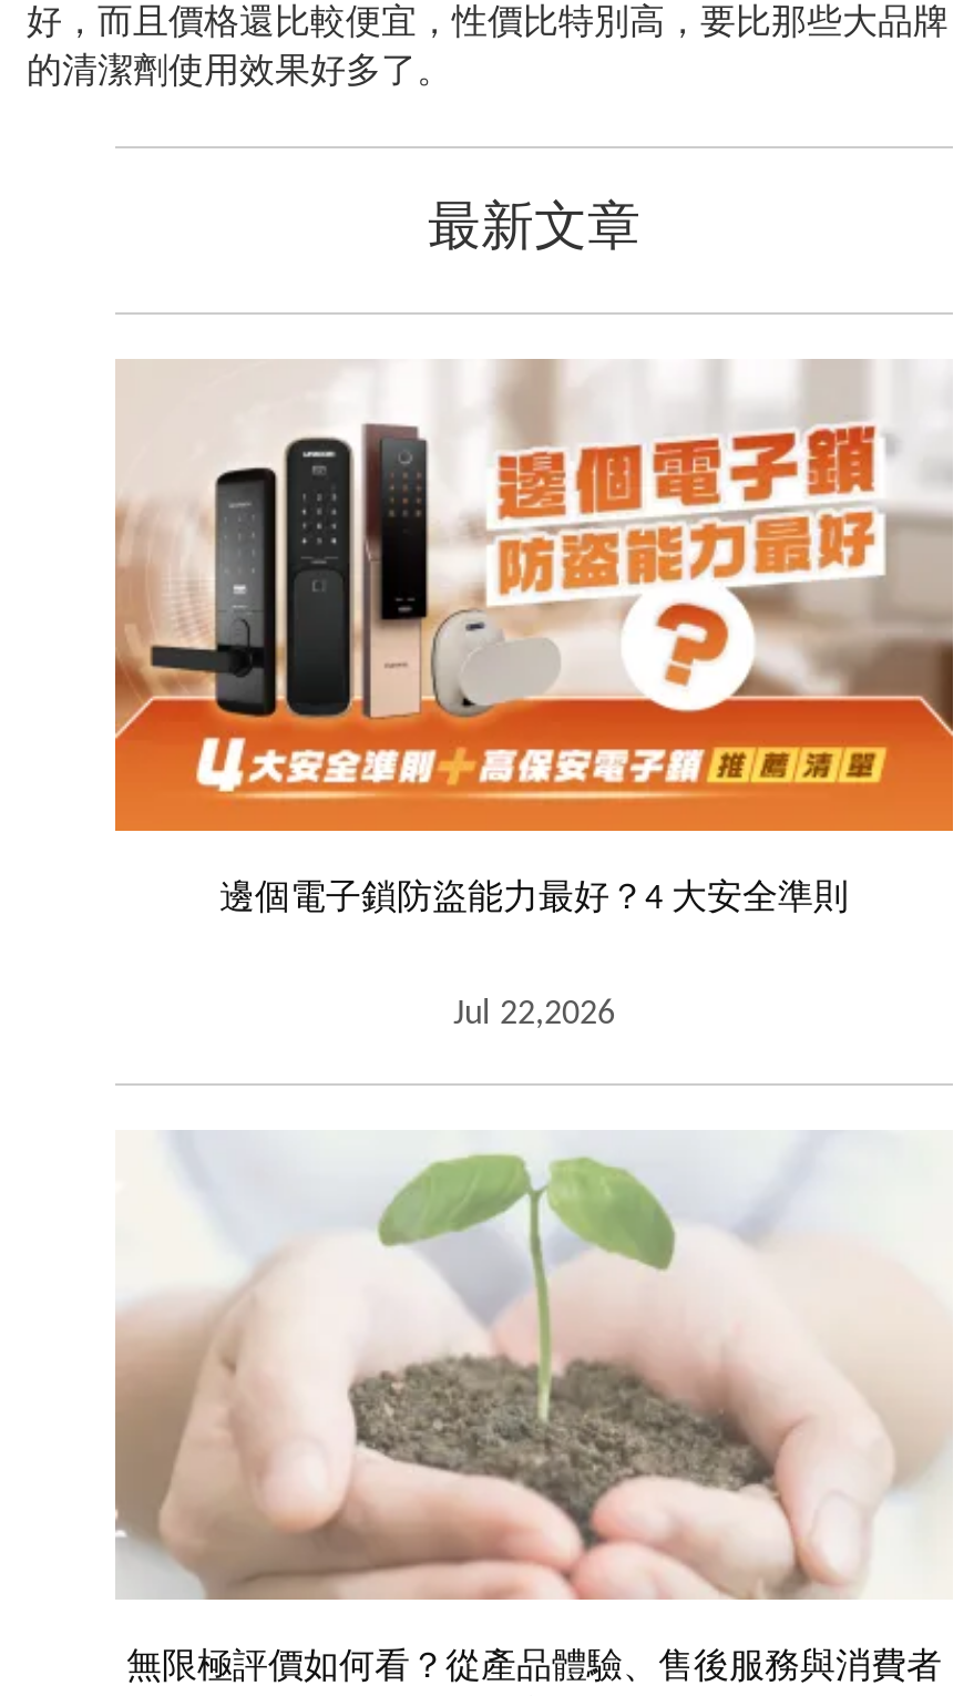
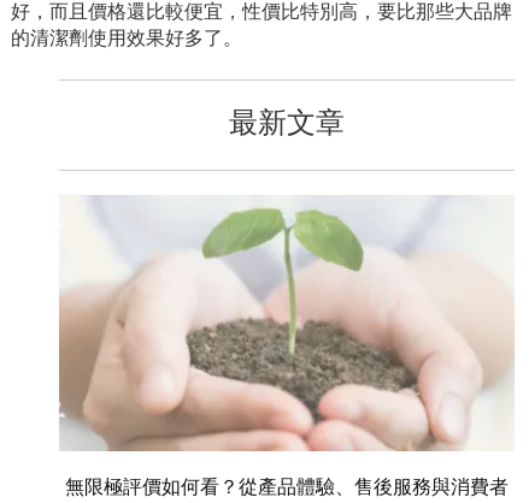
- [image]
- 邊個電子鎖防盜能力最好？4 大安全準則
- Jul 22,2026
